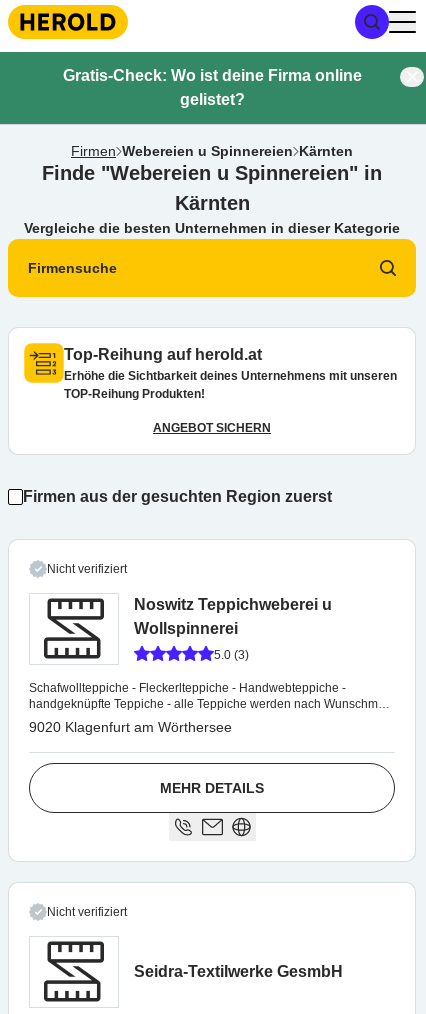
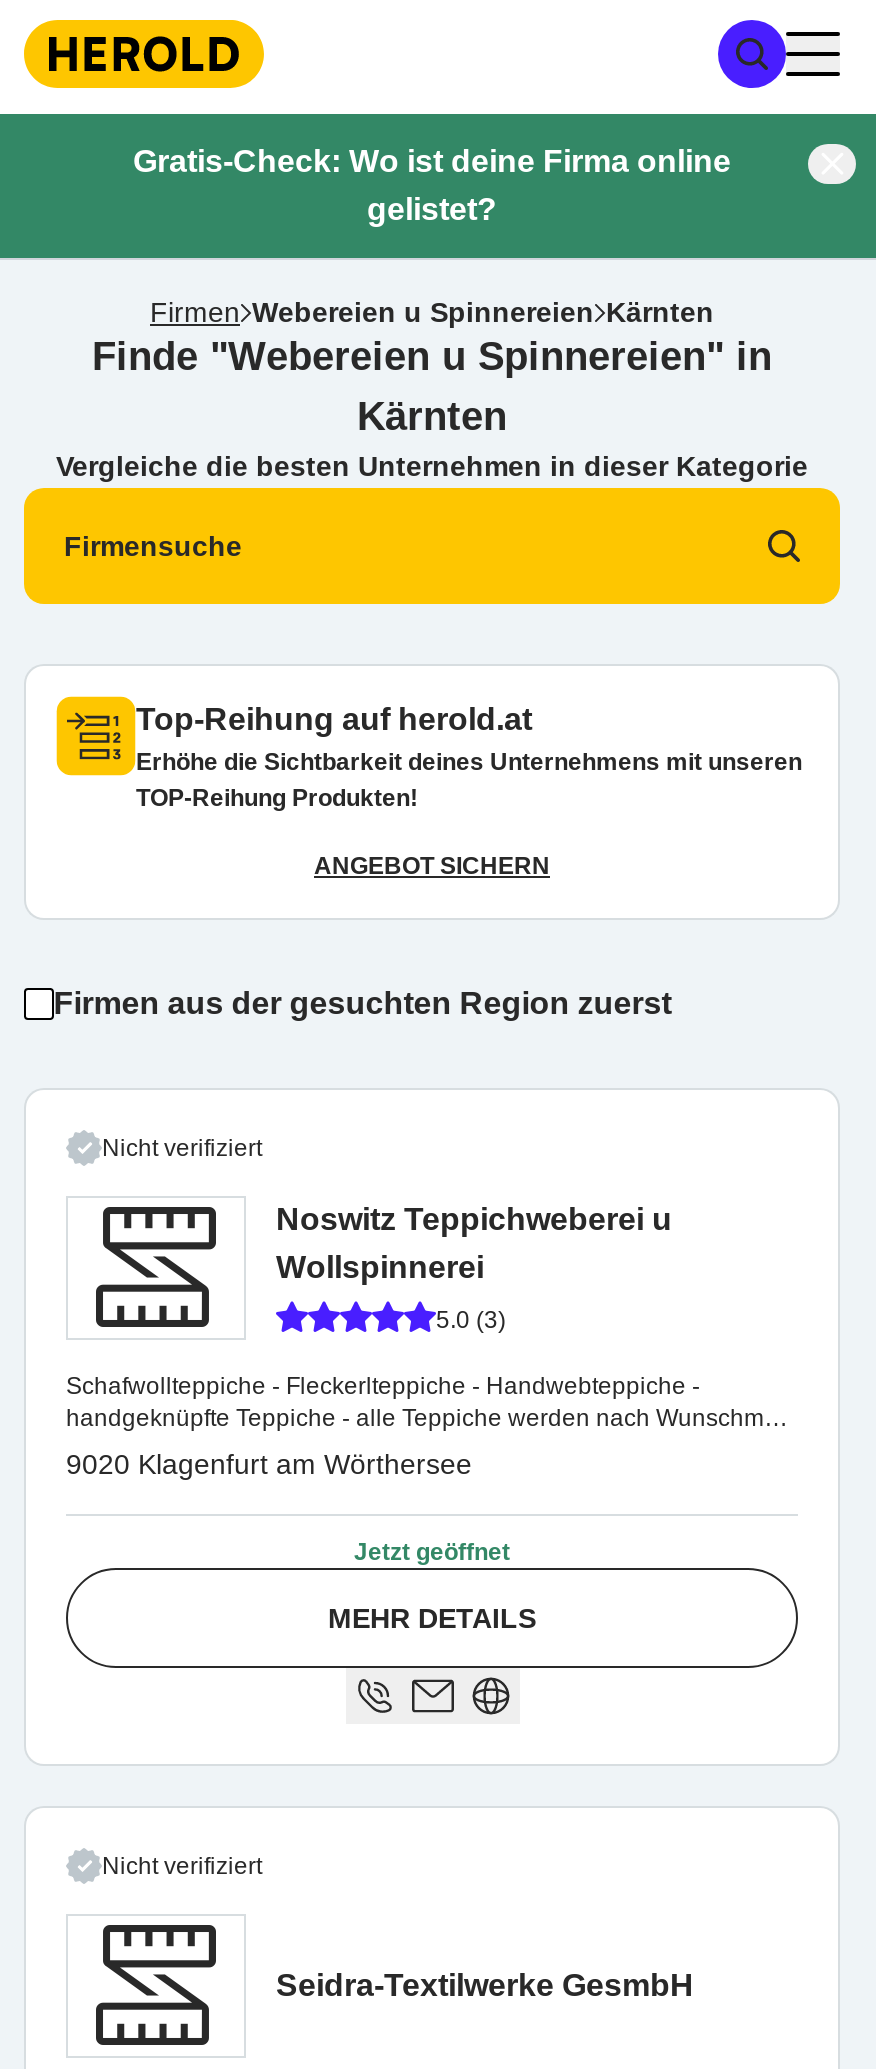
+ Jetzt geöffnet
